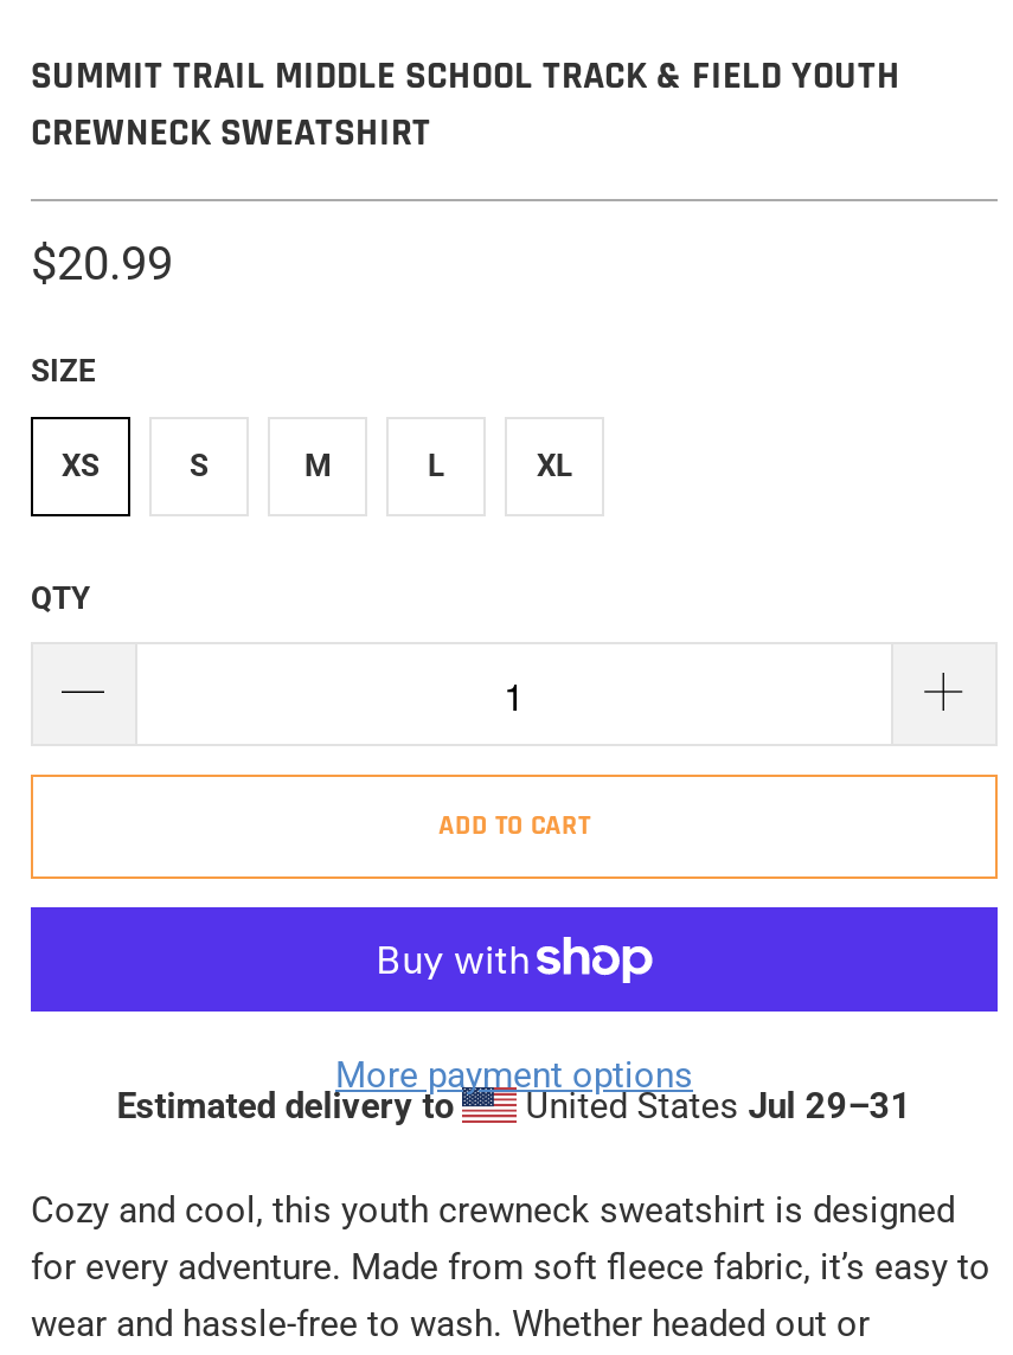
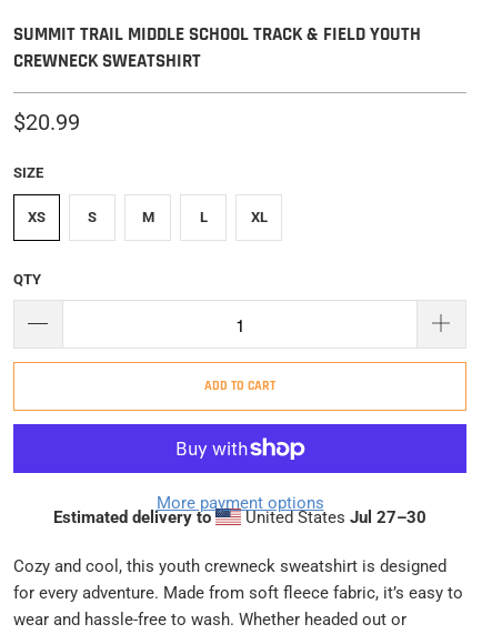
- United States Jul 29–31
+ United States Jul 27–30
